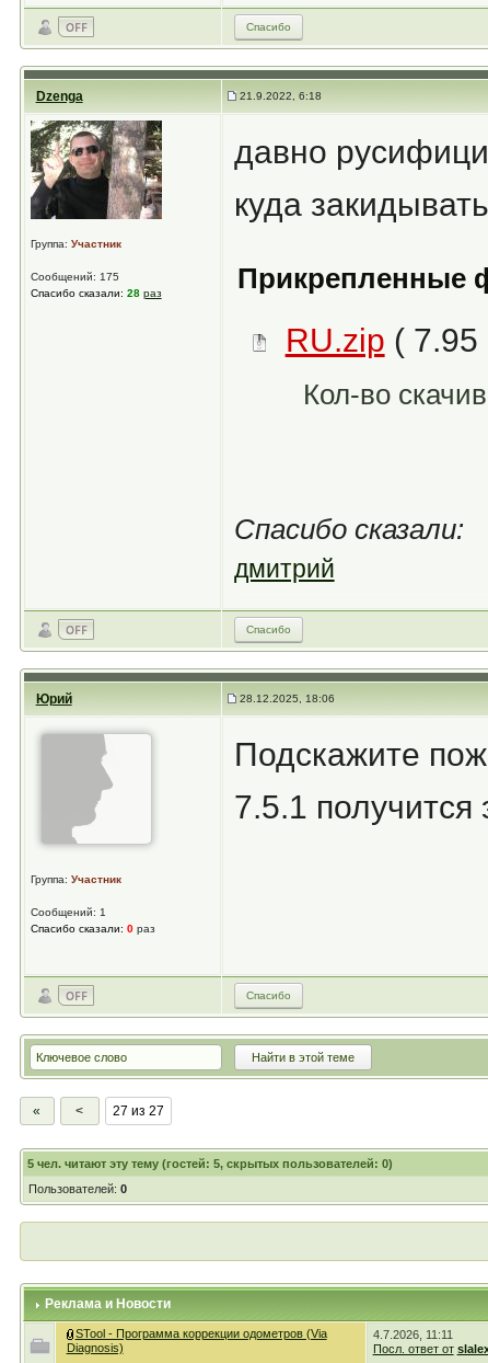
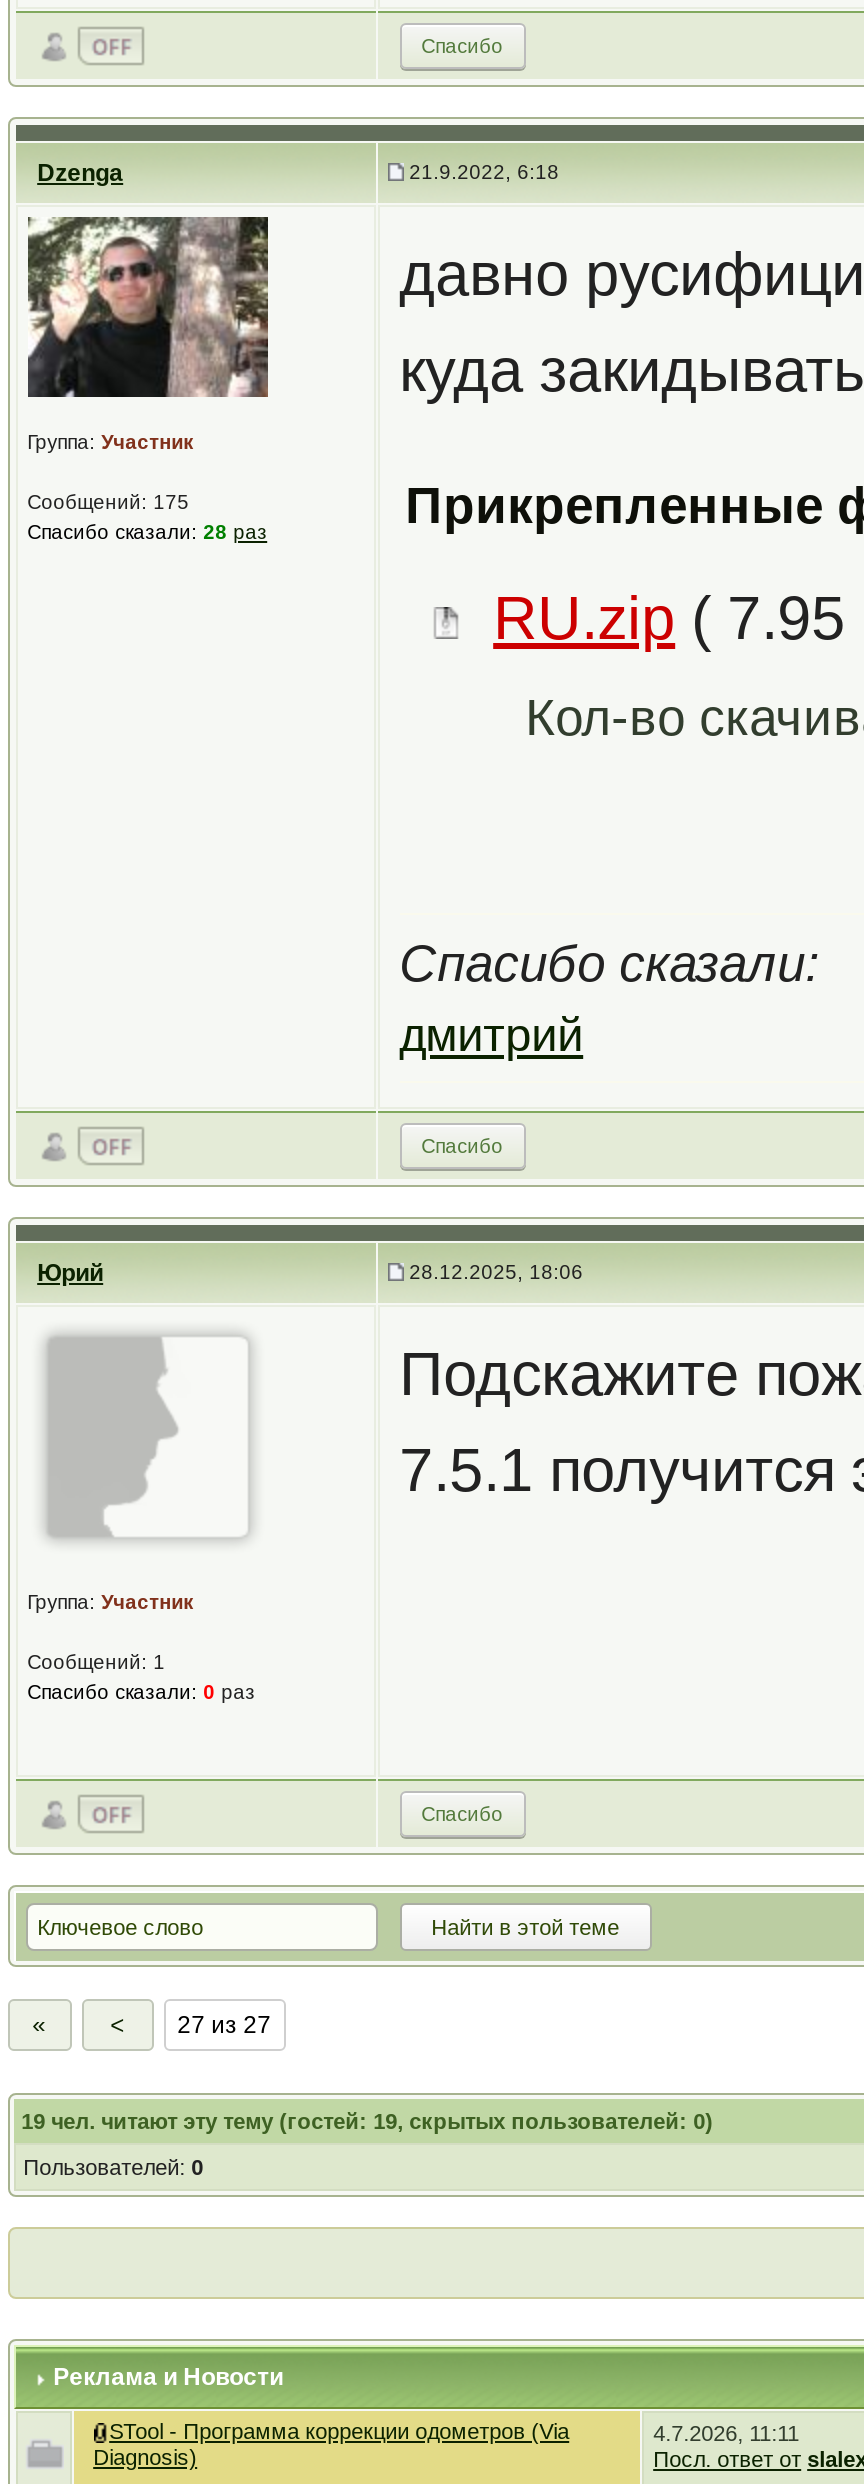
- 5 чел. читают эту тему (гостей: 5, скрытых пользователей: 0)
+ 19 чел. читают эту тему (гостей: 19, скрытых пользователей: 0)
